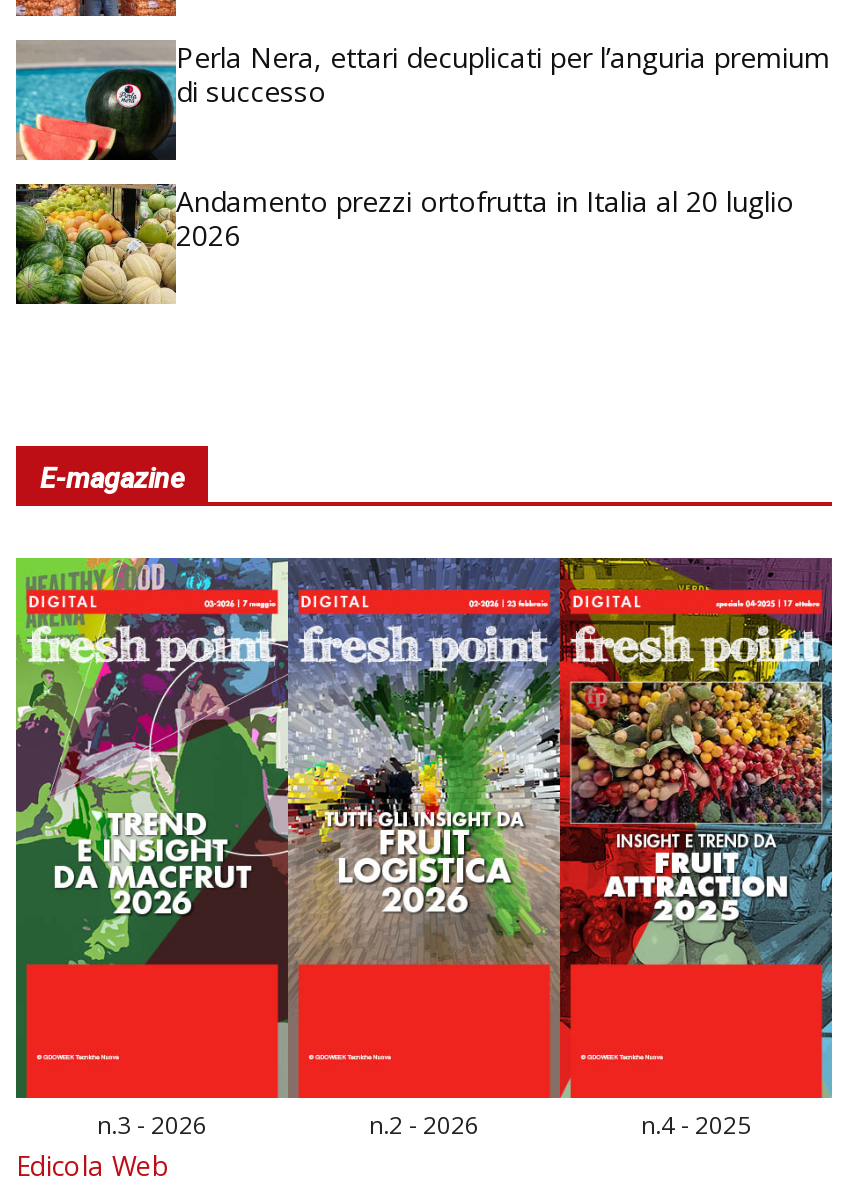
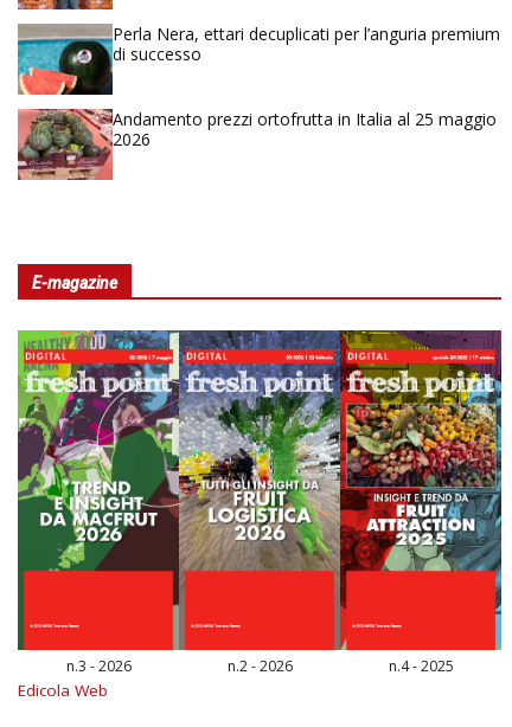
- [image]
- Andamento prezzi ortofrutta in Italia al 20 luglio
+ [image]
+ Andamento prezzi ortofrutta in Italia al 25 maggio
